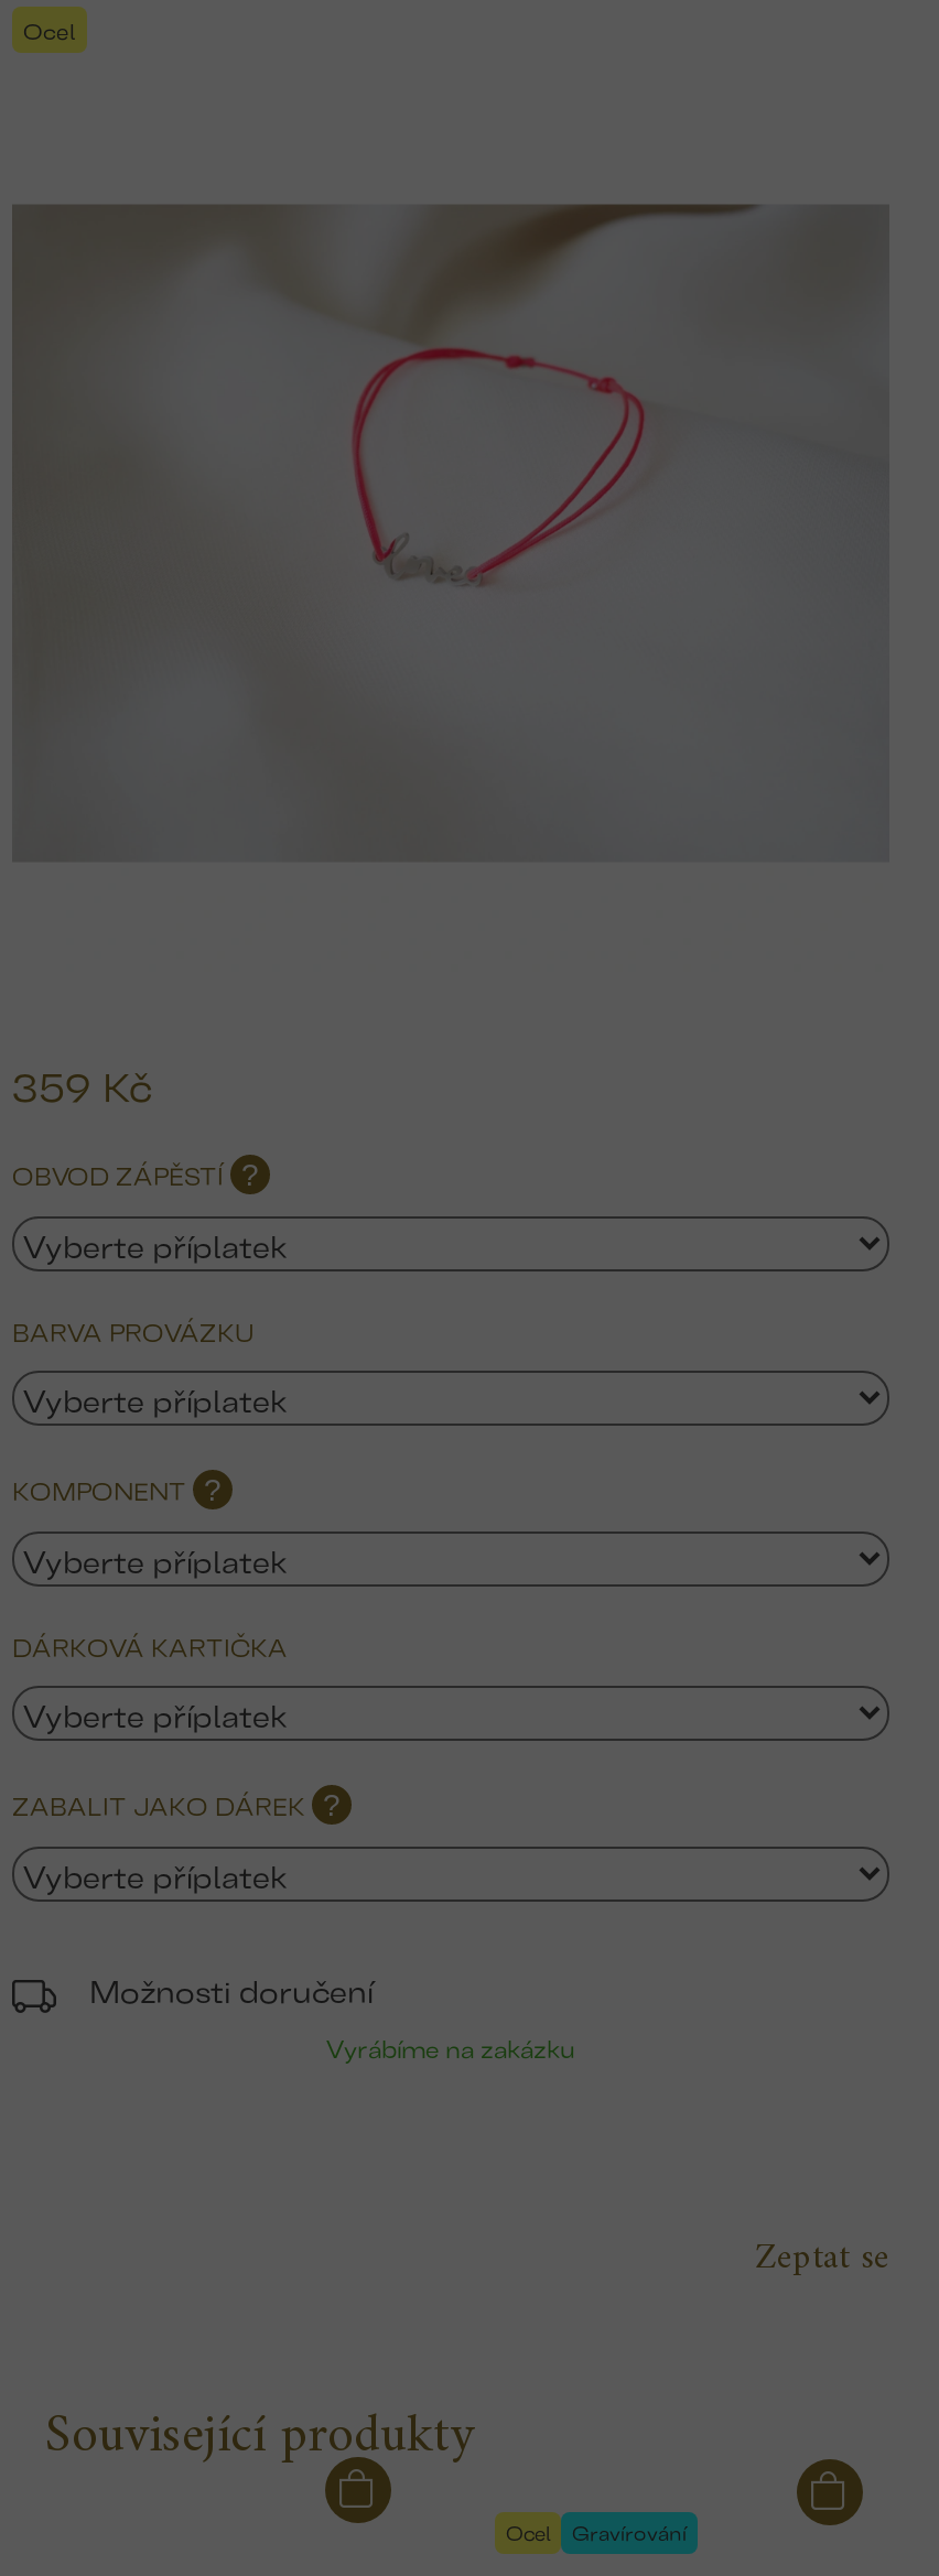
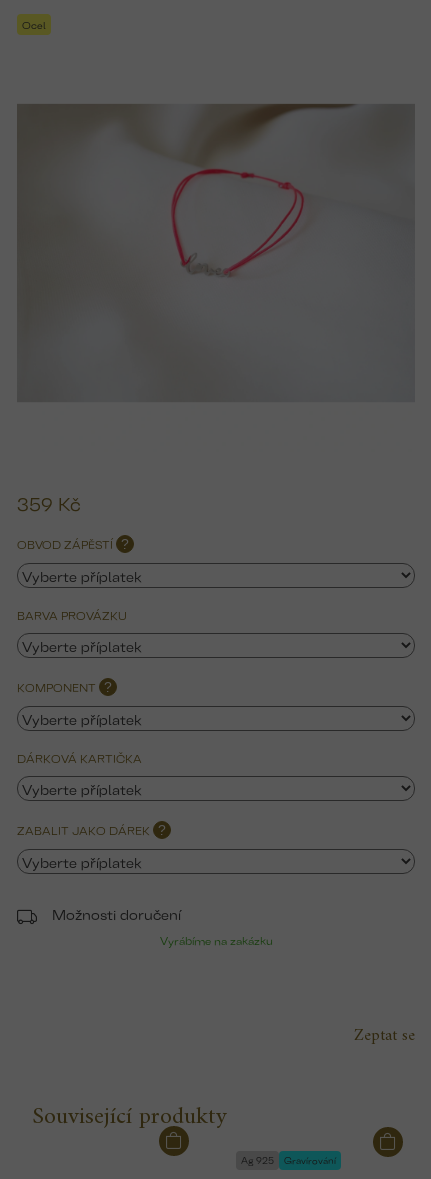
- Ocel
+ Ag 925
